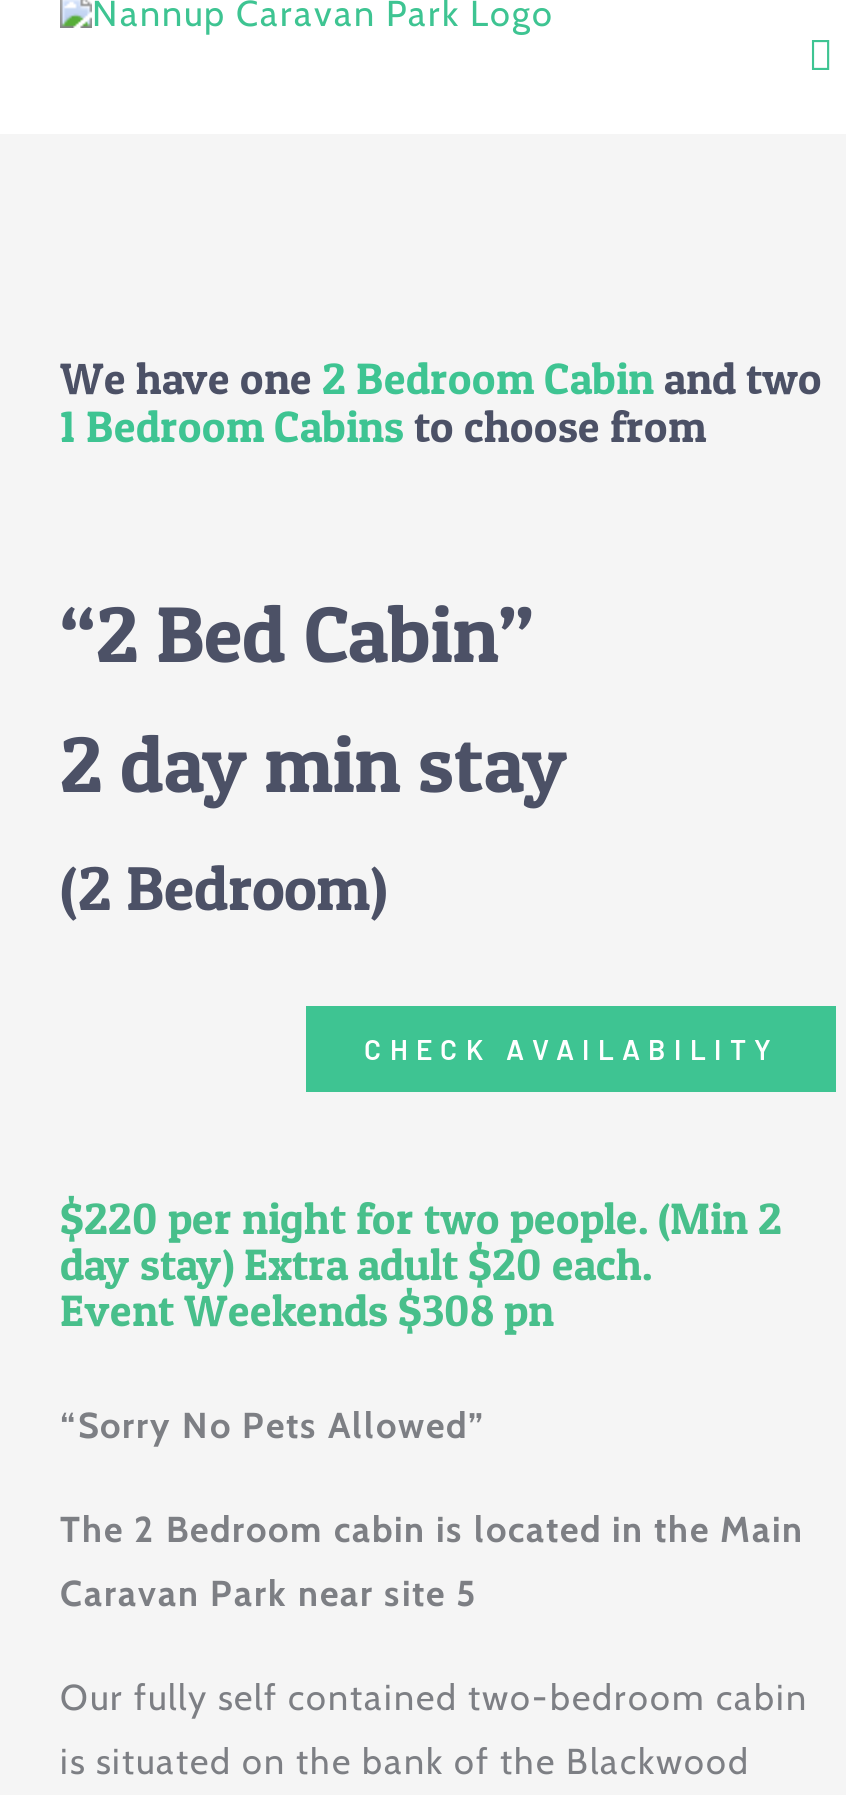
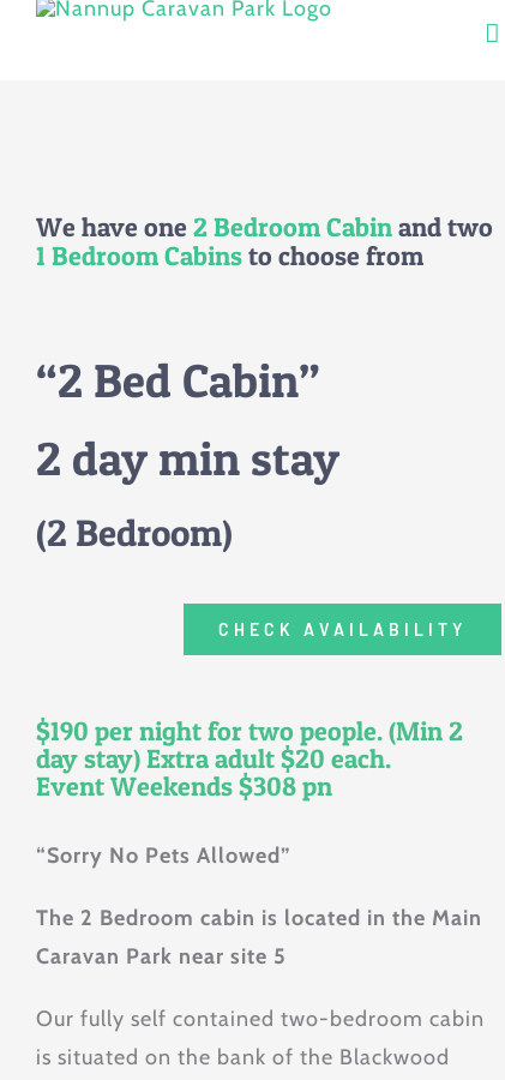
- $220 per night for two people. (Min 2
+ $190 per night for two people. (Min 2
